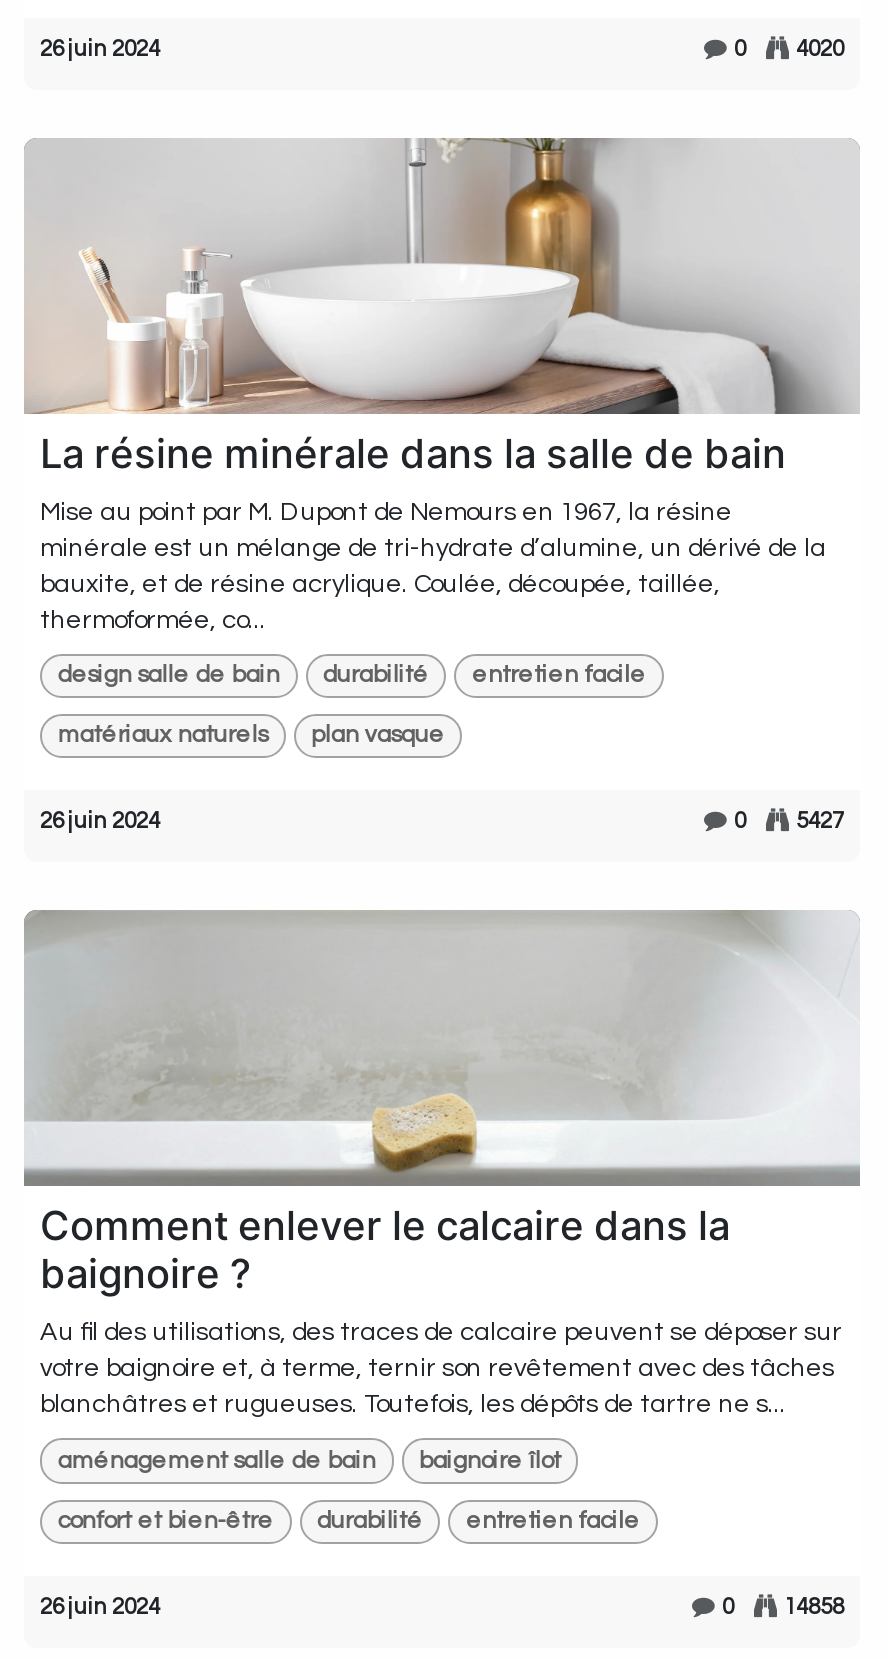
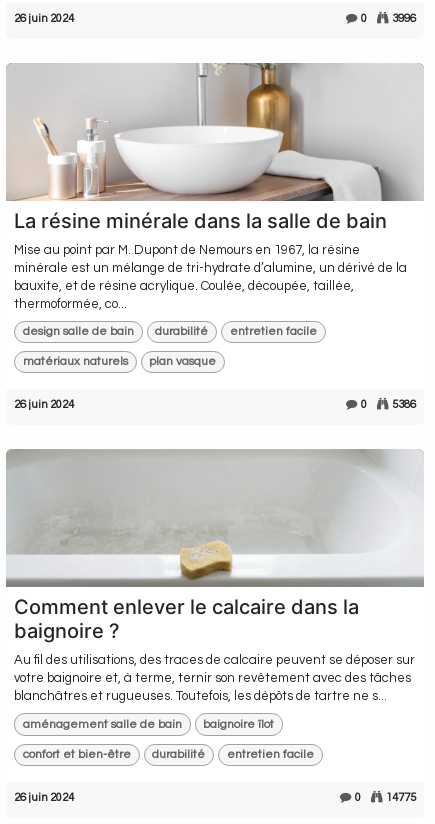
- 4020
+ 3996

- 5427
+ 5386

- 14858
+ 14775
